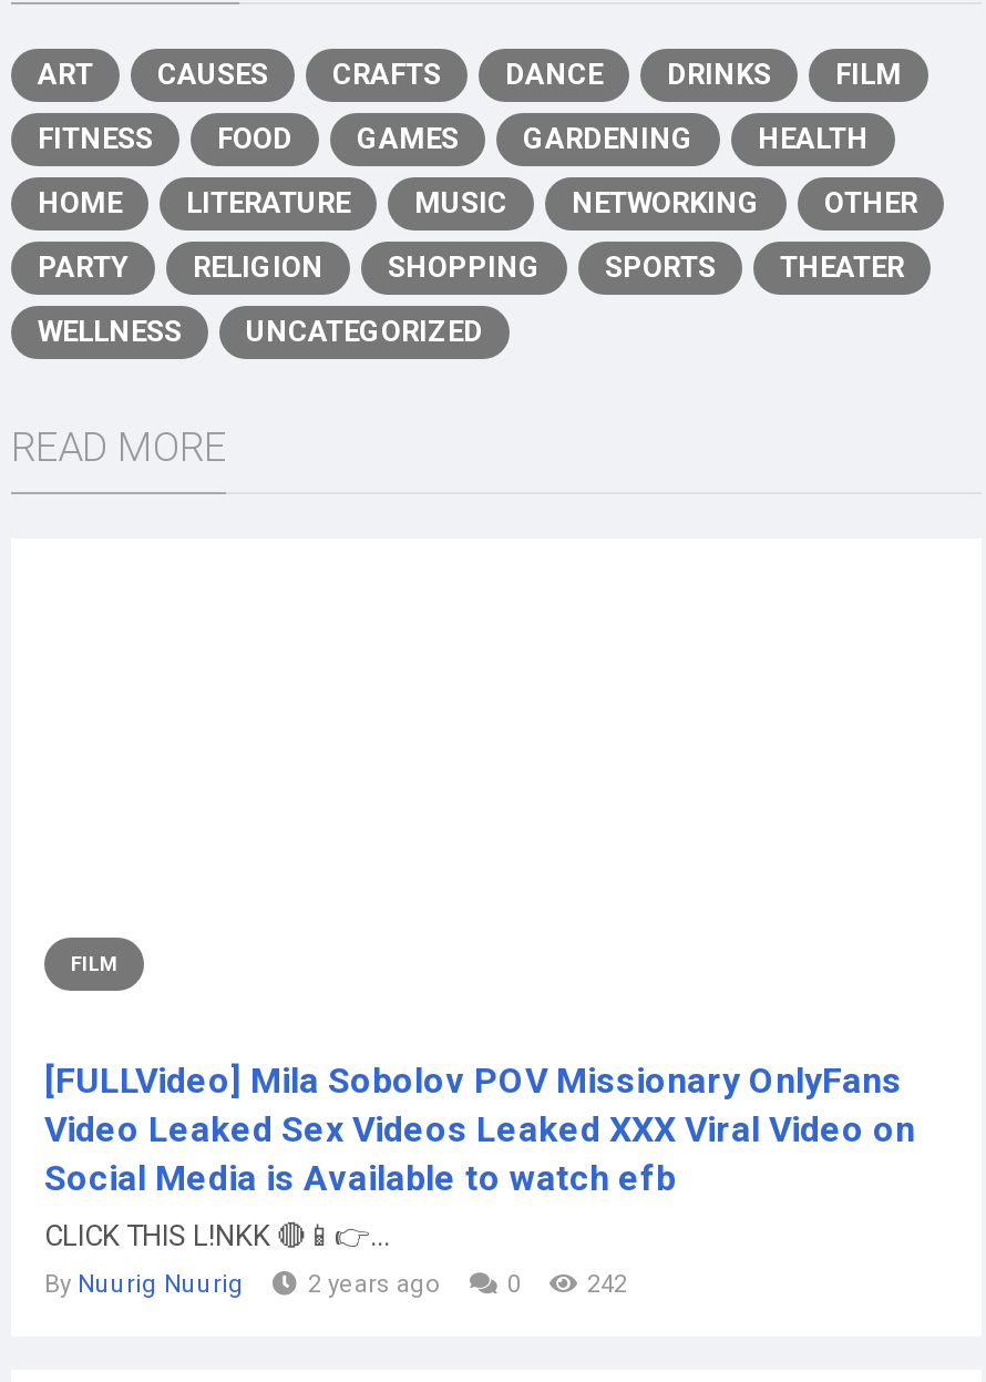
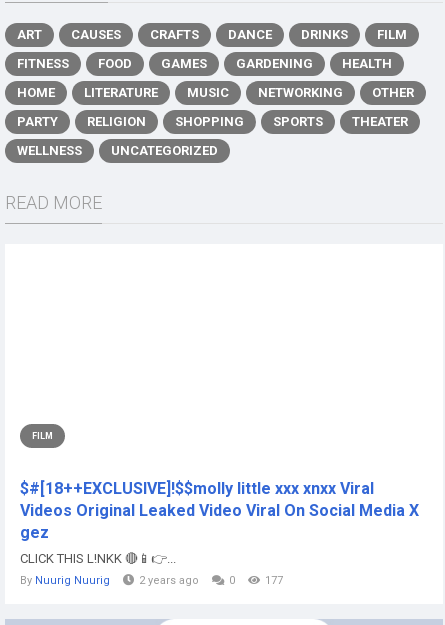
- [FULLVideo] Mila Sobolov POV Missionary OnlyFans
- Video Leaked Sex Videos Leaked XXX Viral Video on
- Social Media is Available to watch efb
+ $#[18++EXCLUSIVE]!$$molly little xxx xnxx Viral
+ Videos Original Leaked Video Viral On Social Media X
+ gez

- 242
+ 177
